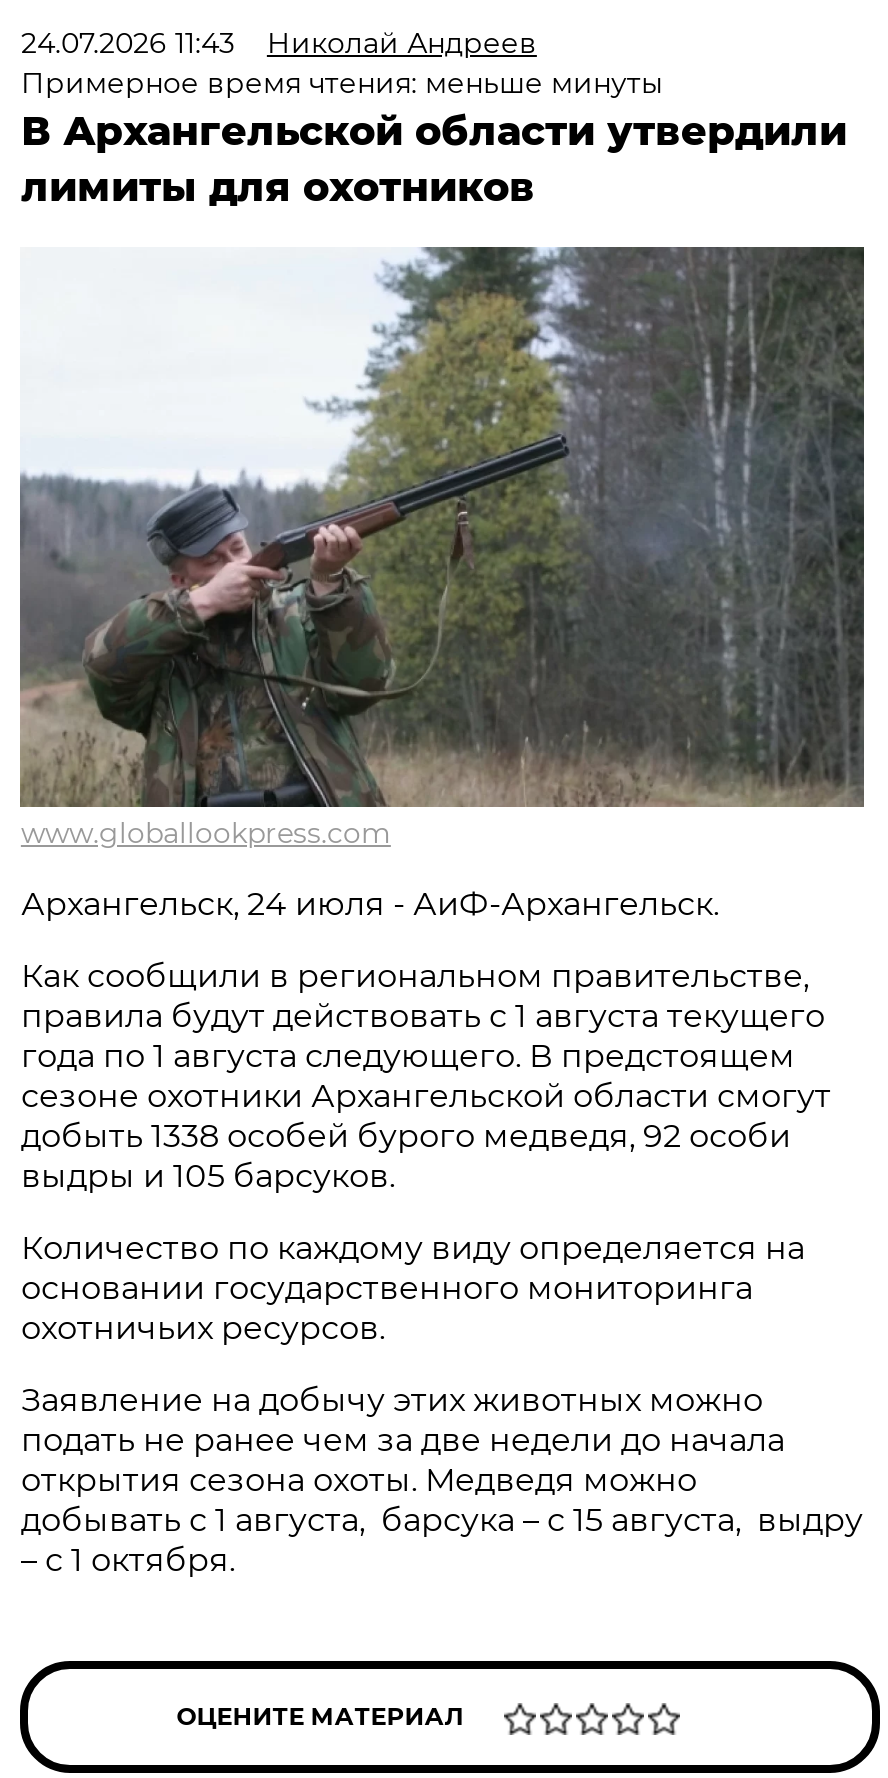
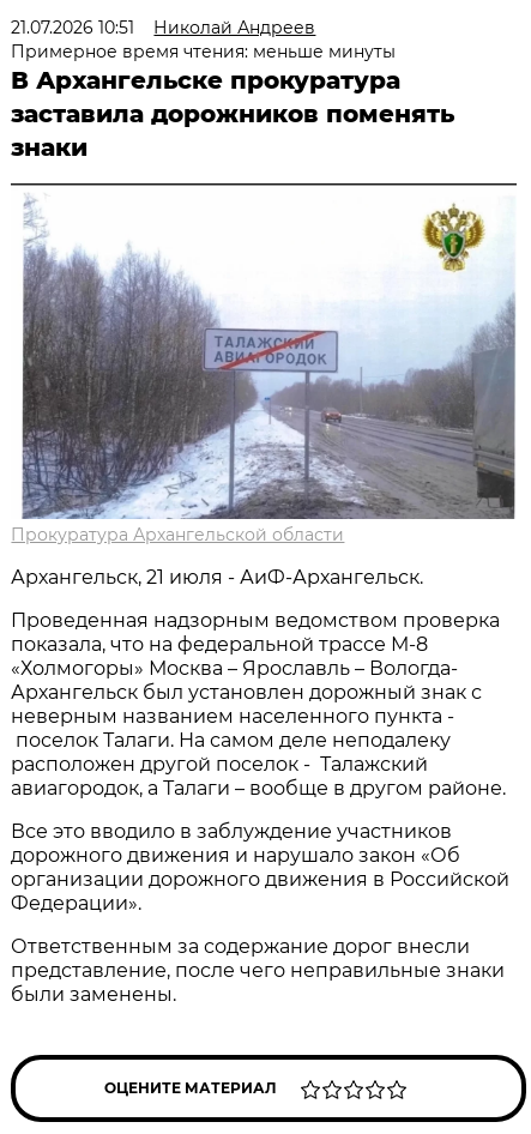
- 24.07.2026 11:43 Николай Андреев
+ 21.07.2026 10:51 Николай Андреев

- В Архангельской области утвердили
- лимиты для охотников
+ В Архангельске прокуратура
+ заставила дорожников поменять
+ знаки

- [image]
- www.globallookpress.com
+ [image]
+ Прокуратура Архангельской области

- Архангельск, 24 июля - АиФ-Архангельск.
+ Архангельск, 21 июля - АиФ-Архангельск.

- Как сообщили в региональном правительстве,
- правила будут действовать с 1 августа текущего
- года по 1 августа следующего. В предстоящем
- сезоне охотники Архангельской области смогут
- добыть 1338 особей бурого медведя, 92 особи
- выдры и 105 барсуков.
+ Проведенная надзорным ведомством проверка
+ показала, что на федеральной трассе М-8
+ «Холмогоры» Москва – Ярославль – Вологда-
+ Архангельск был установлен дорожный знак с
+ неверным названием населенного пункта -
+ поселок Талаги. На самом деле неподалеку
+ расположен другой поселок - Талажский
+ авиагородок, а Талаги – вообще в другом районе.

- Количество по каждому виду определяется на
- основании государственного мониторинга
- охотничьих ресурсов.
+ Все это вводило в заблуждение участников
+ дорожного движения и нарушало закон «Об
+ организации дорожного движения в Российской
+ Федерации».

- Заявление на добычу этих животных можно
- подать не ранее чем за две недели до начала
- открытия сезона охоты. Медведя можно
- добывать с 1 августа, барсука – с 15 августа, выдру
- – с 1 октября.
+ Ответственным за содержание дорог внесли
+ представление, после чего неправильные знаки
+ были заменены.
